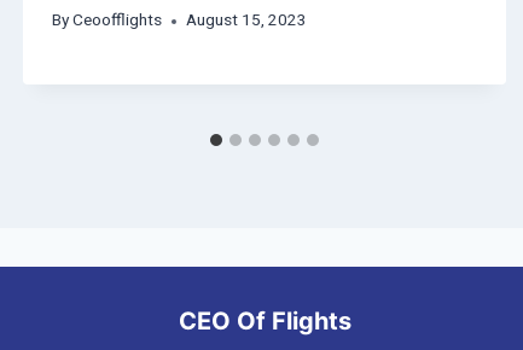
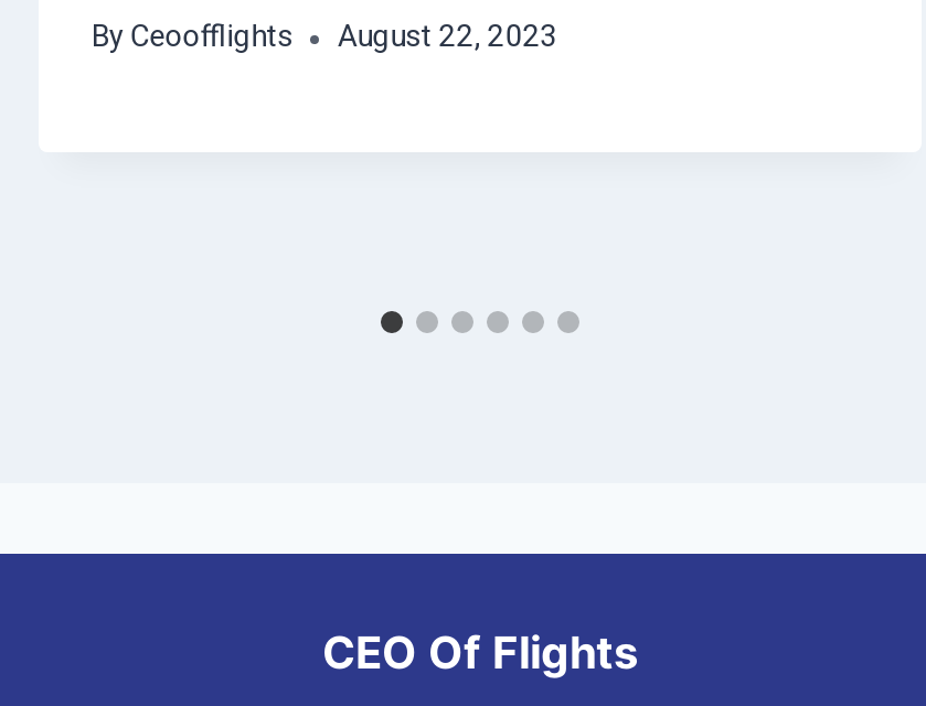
- By Ceoofflights August 15, 2023
+ By Ceoofflights August 22, 2023
